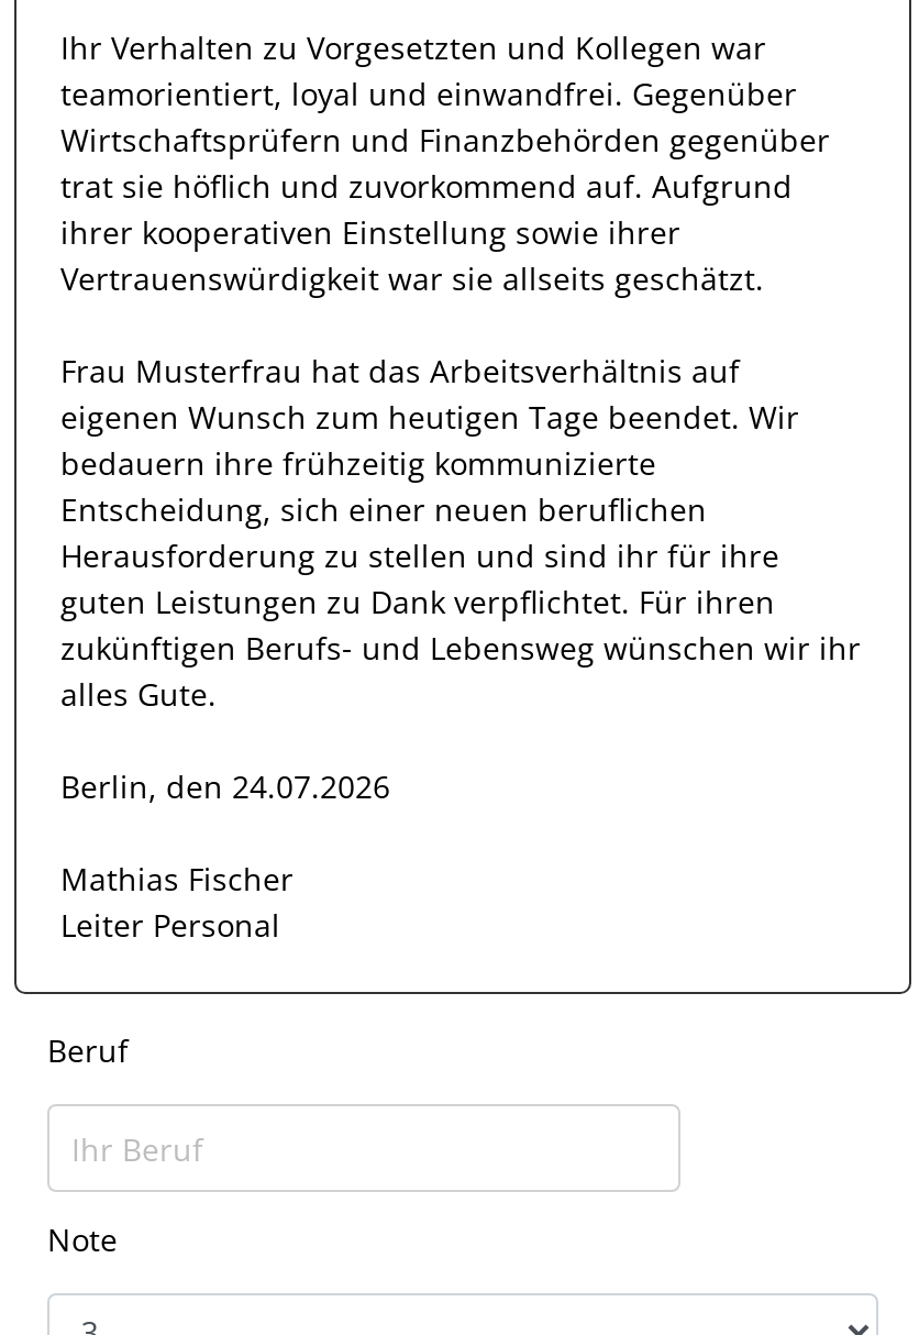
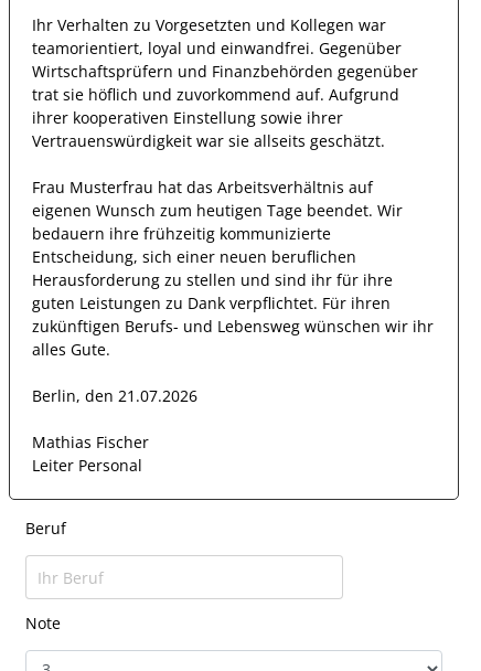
- Berlin, den 24.07.2026
+ Berlin, den 21.07.2026
